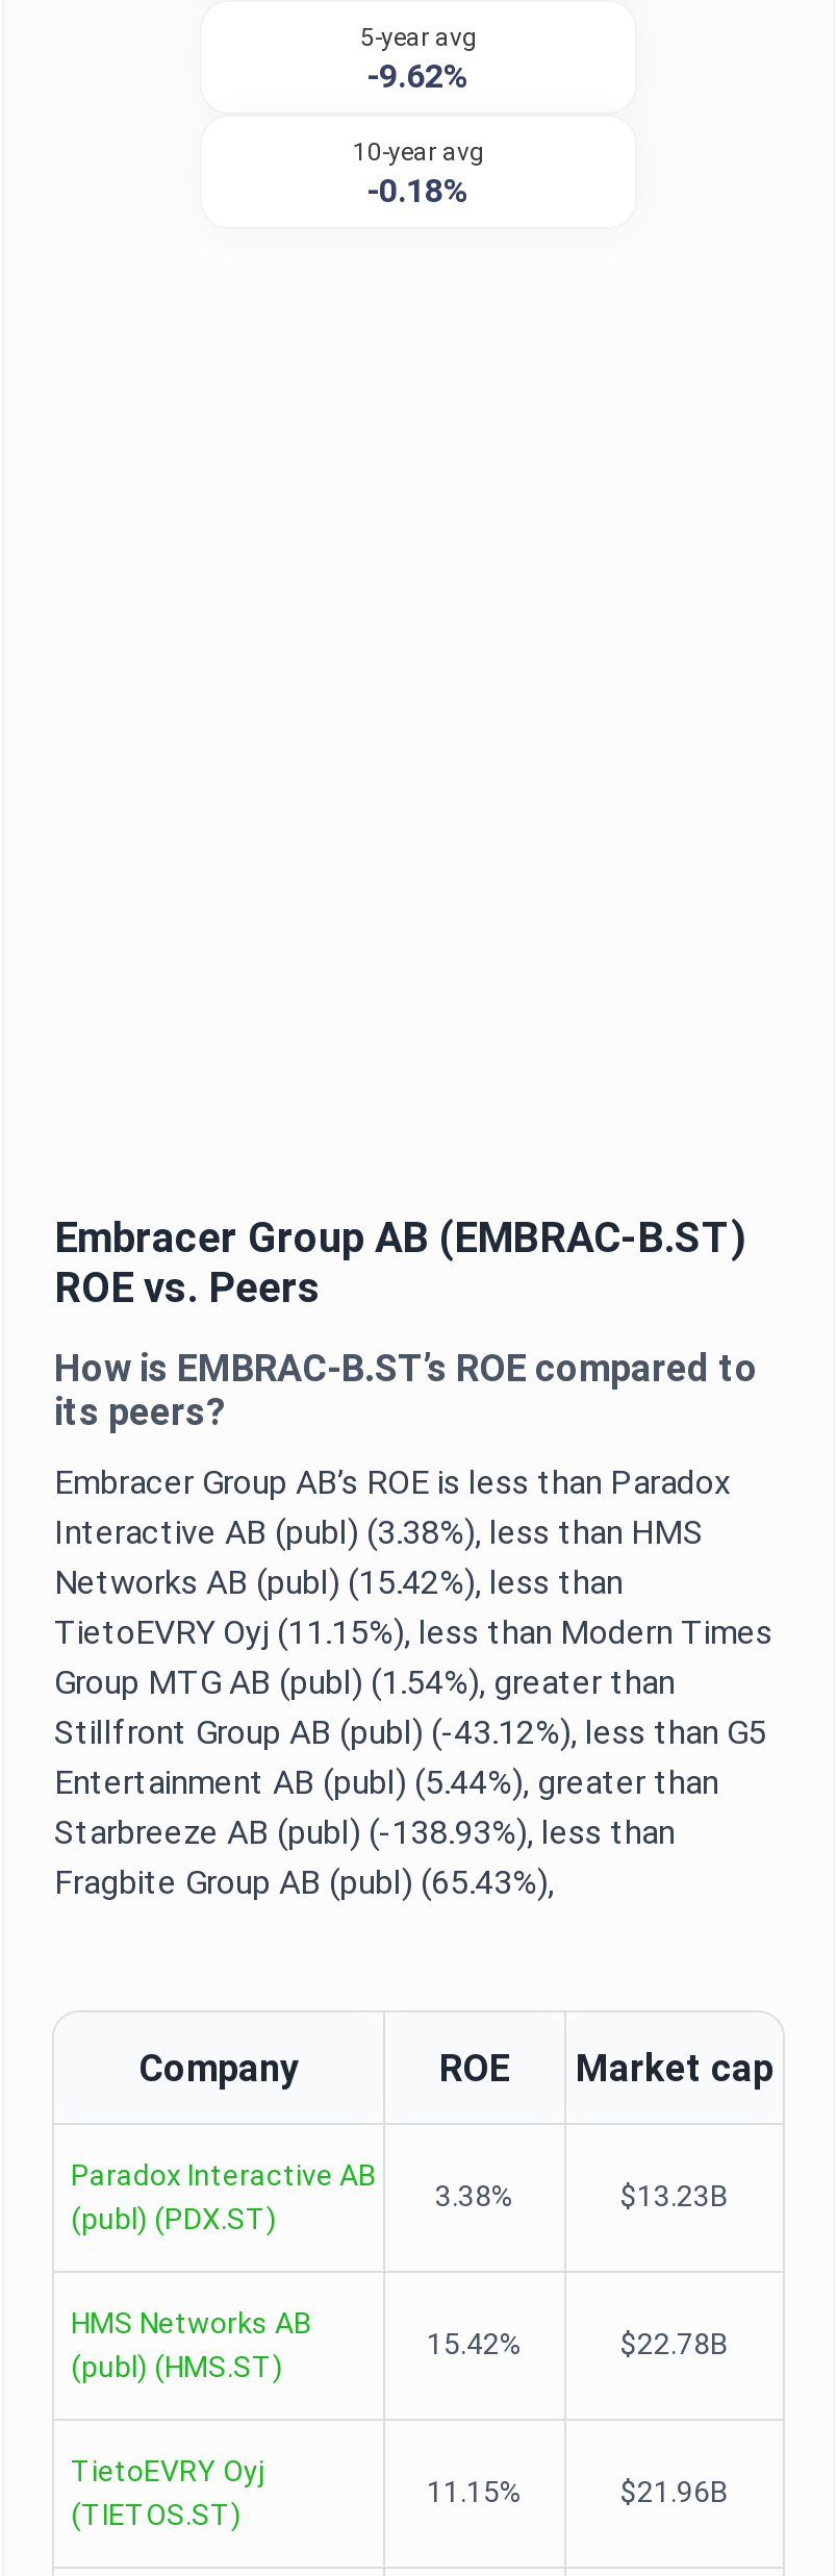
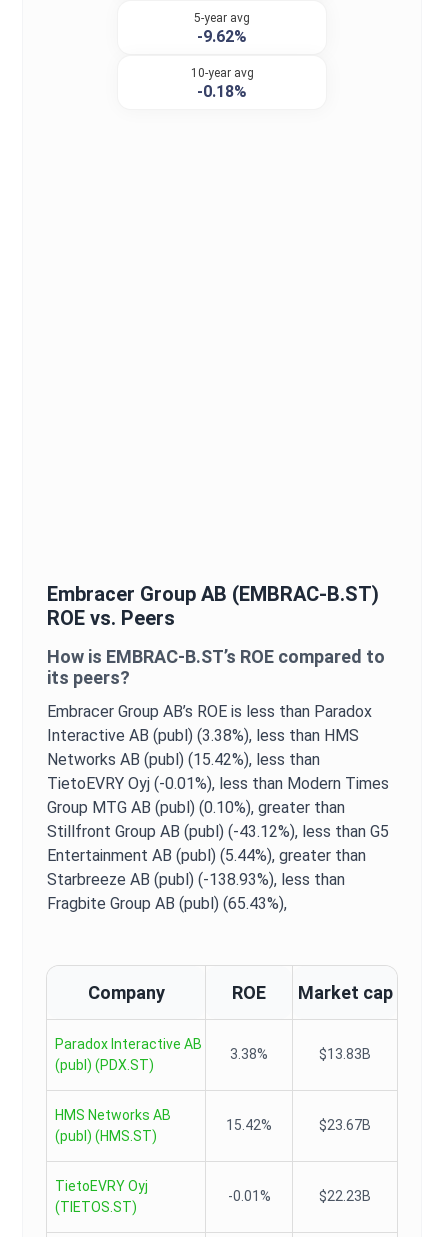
- TietoEVRY Oyj (11.15%), less than Modern Times
+ TietoEVRY Oyj (-0.01%), less than Modern Times

- Group MTG AB (publ) (1.54%), greater than
+ Group MTG AB (publ) (0.10%), greater than

- $13.23B
+ $13.83B

- $22.78B
+ $23.67B

- 11.15%
- $21.96B
+ -0.01%
+ $22.23B
